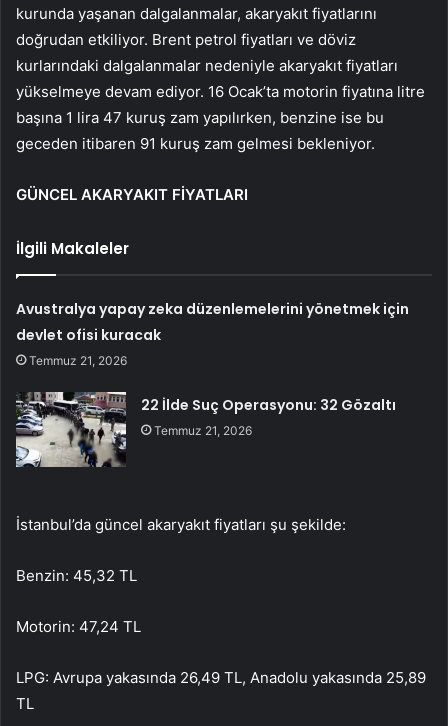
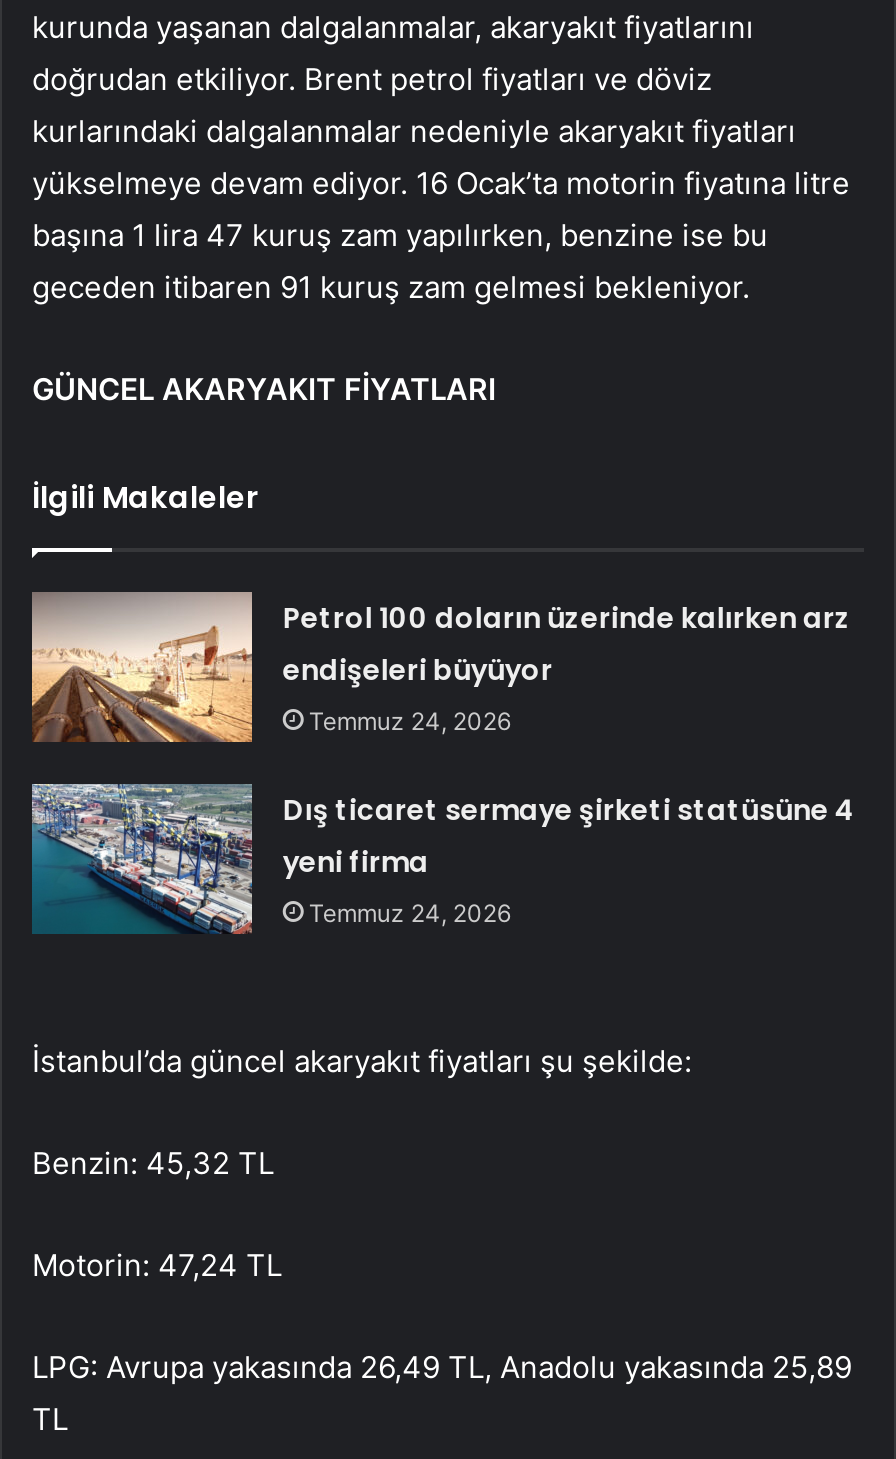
- Avustralya yapay zeka düzenlemelerini yönetmek için
- devlet ofisi kuracak
- Temmuz 21, 2026
+ Petrol 100 doların üzerinde kalırken arz
+ endişeleri büyüyor
+ Temmuz 24, 2026

- [image]
- 22 İlde Suç Operasyonu: 32 Gözaltı
- Temmuz 21, 2026
+ [image]
+ Dış ticaret sermaye şirketi statüsüne 4
+ yeni firma
+ Temmuz 24, 2026
